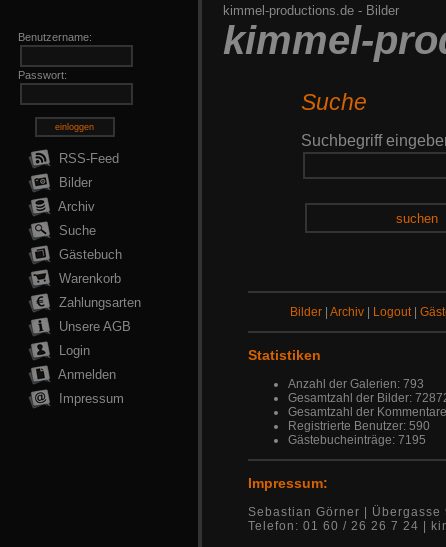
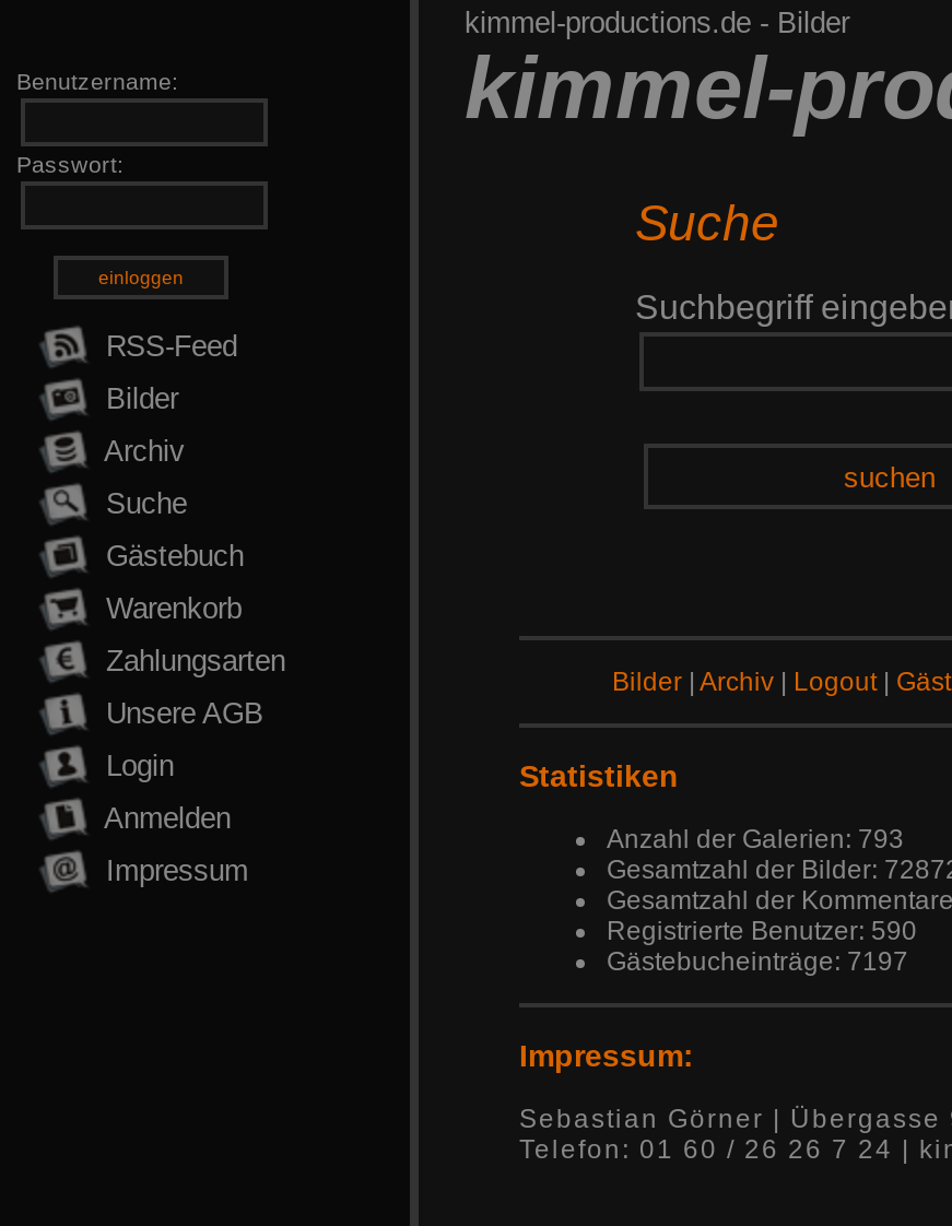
- Gästebucheinträge: 7195
+ Gästebucheinträge: 7197
